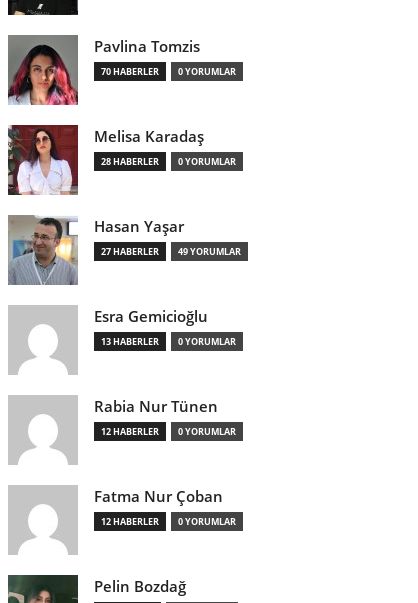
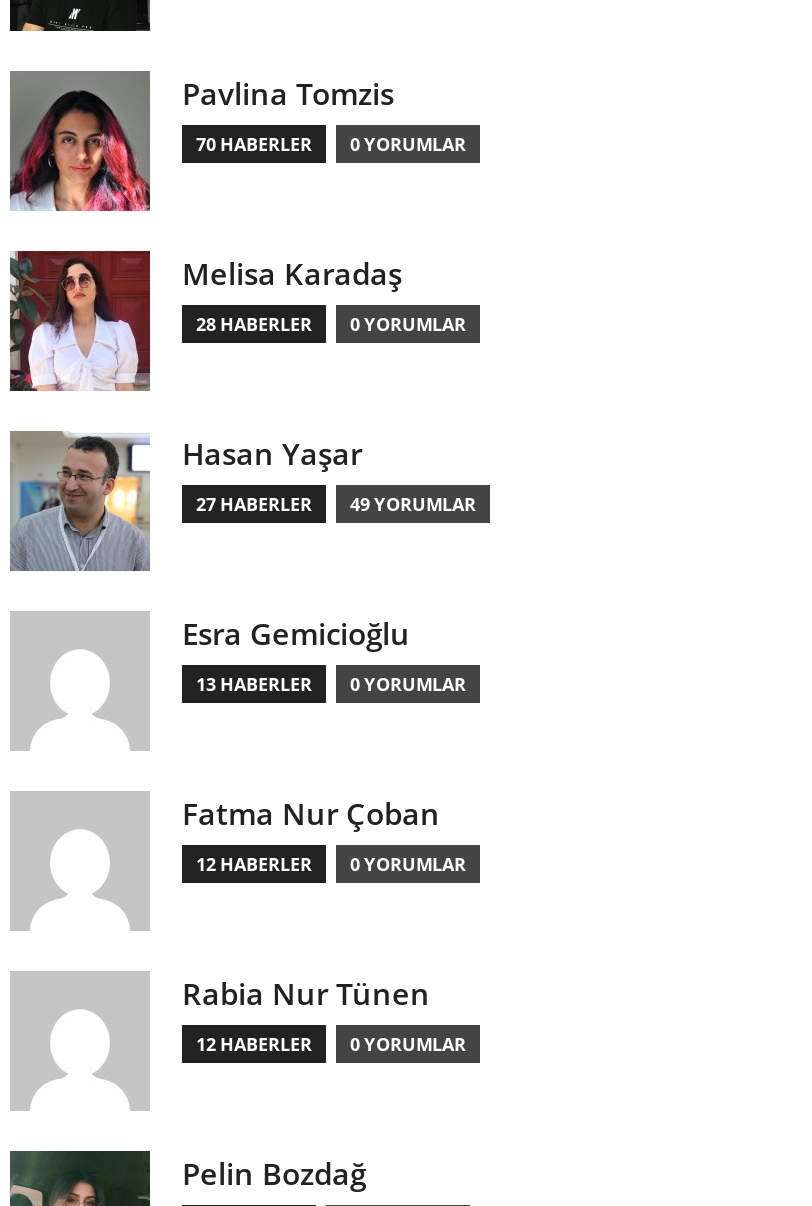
moved down: Rabia Nur Tünen

moved up: Fatma Nur Çoban
